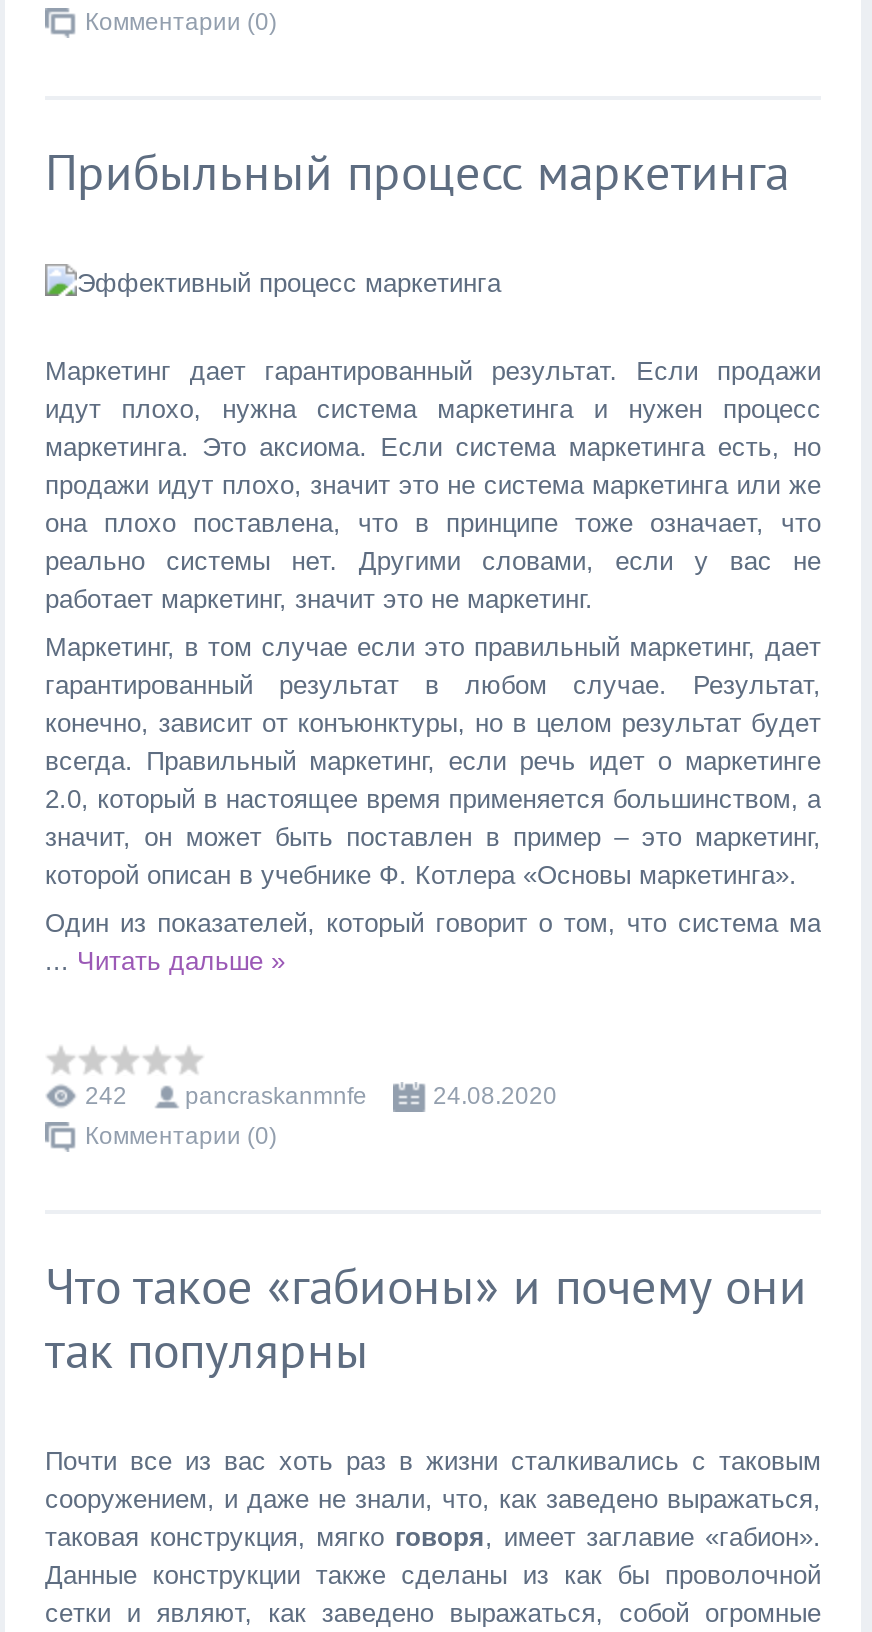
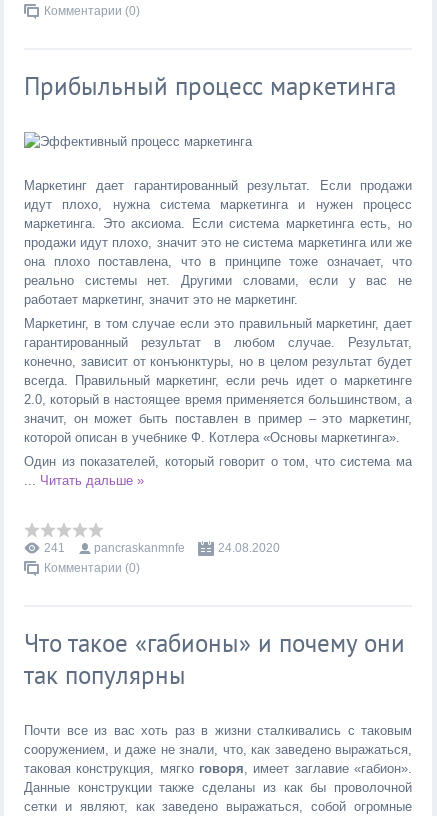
- 242
+ 241
